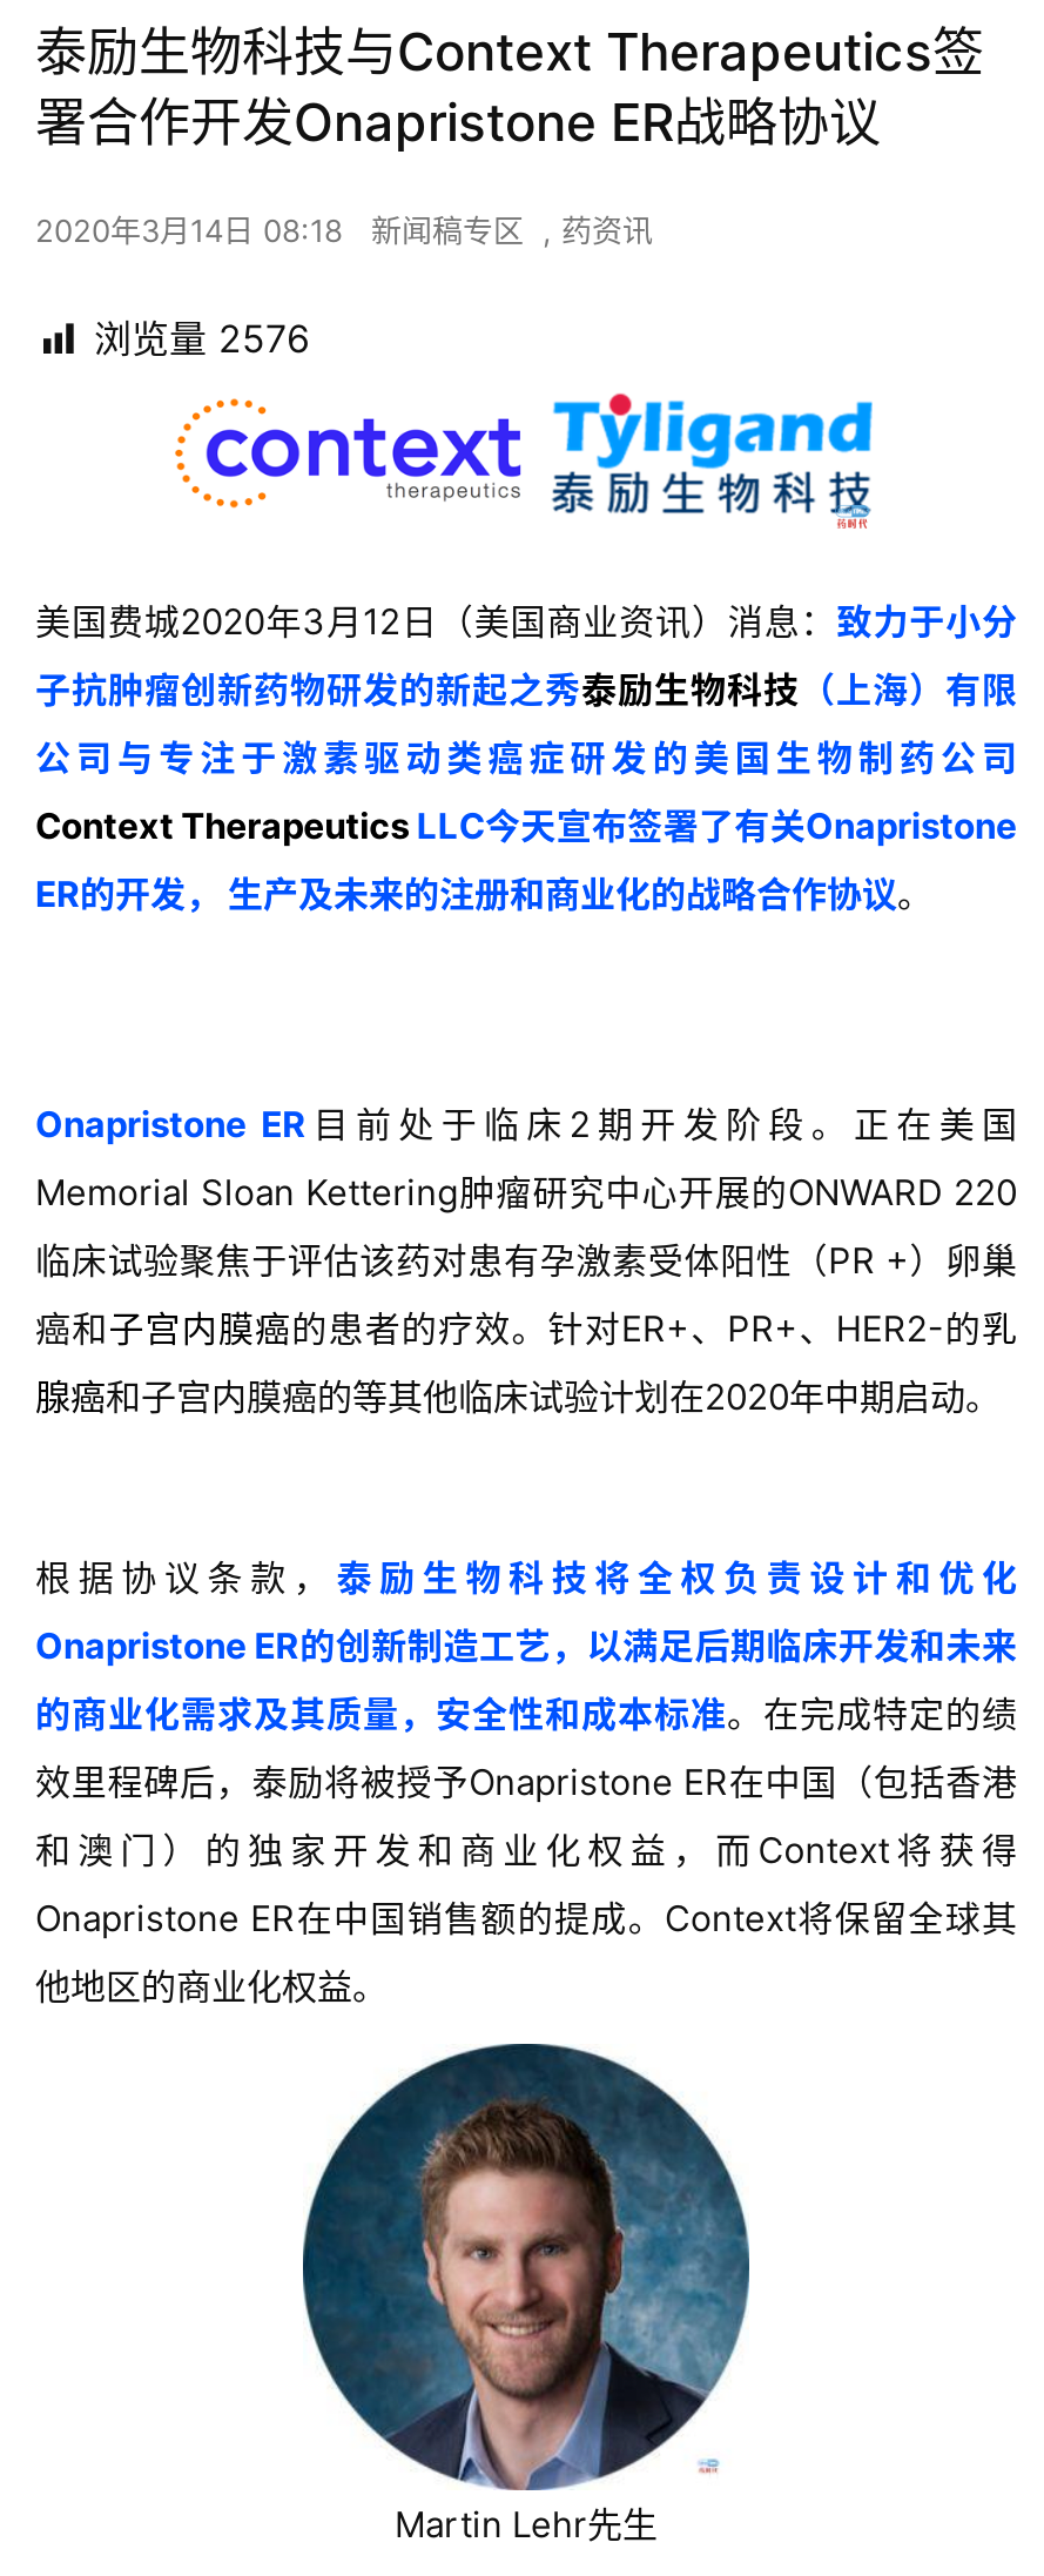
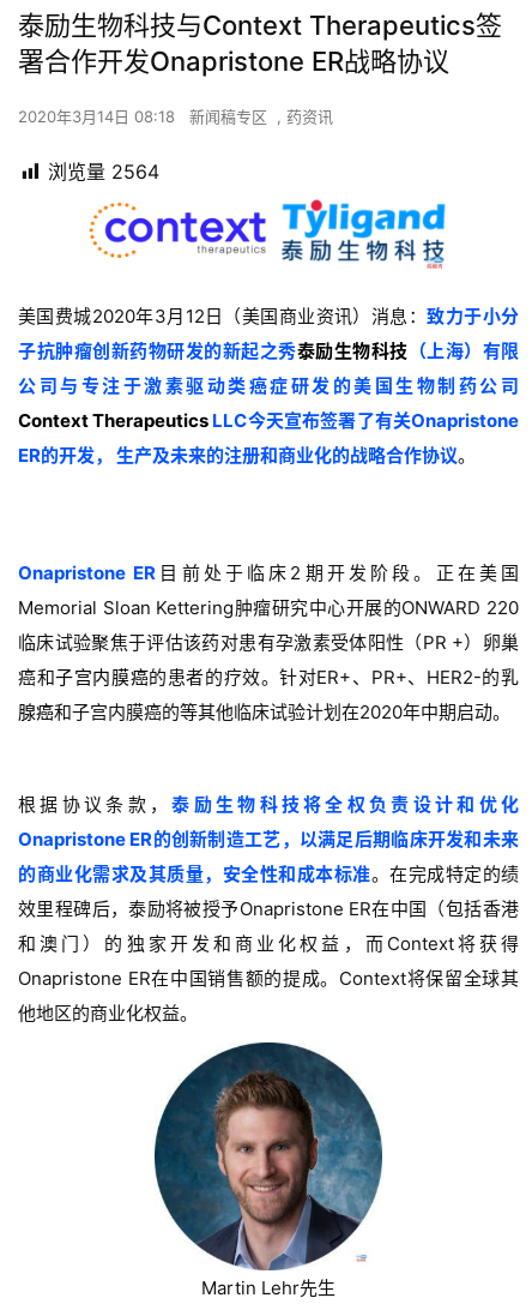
- 浏览量 2576
+ 浏览量 2564
